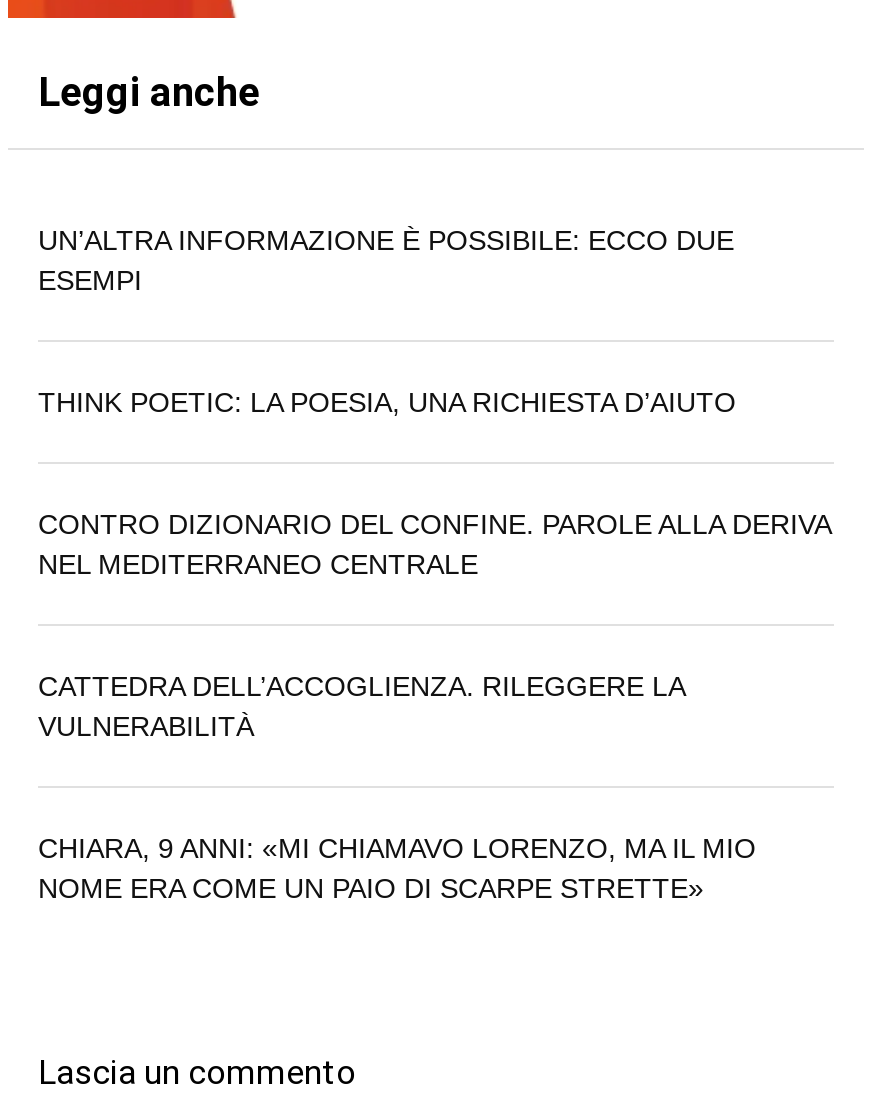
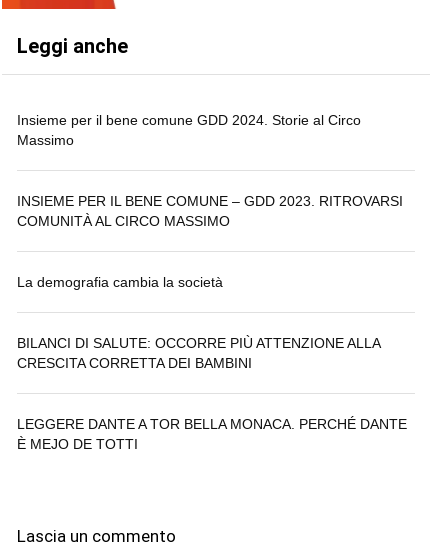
- UN’ALTRA INFORMAZIONE È POSSIBILE: ECCO DUE
- ESEMPI
+ Insieme per il bene comune GDD 2024. Storie al Circo
+ Massimo

- THINK POETIC: LA POESIA, UNA RICHIESTA D’AIUTO
+ INSIEME PER IL BENE COMUNE – GDD 2023. RITROVARSI
+ COMUNITÀ AL CIRCO MASSIMO

- CONTRO DIZIONARIO DEL CONFINE. PAROLE ALLA DERIVA
- NEL MEDITERRANEO CENTRALE
+ La demografia cambia la società

- CATTEDRA DELL’ACCOGLIENZA. RILEGGERE LA
- VULNERABILITÀ
+ BILANCI DI SALUTE: OCCORRE PIÙ ATTENZIONE ALLA
+ CRESCITA CORRETTA DEI BAMBINI

- CHIARA, 9 ANNI: «MI CHIAMAVO LORENZO, MA IL MIO
- NOME ERA COME UN PAIO DI SCARPE STRETTE»
+ LEGGERE DANTE A TOR BELLA MONACA. PERCHÉ DANTE
+ È MEJO DE TOTTI
